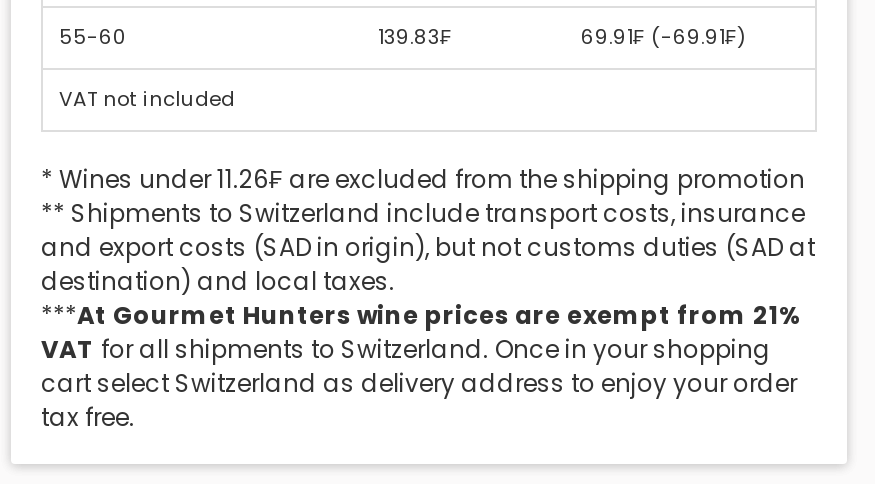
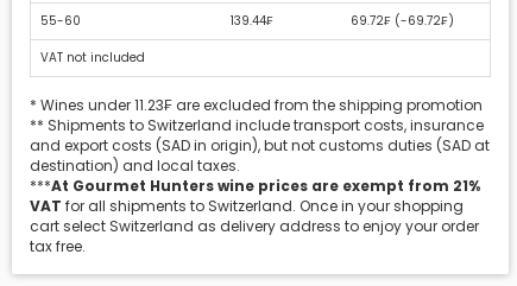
- 139.83₣
+ 139.44₣

- 69.91₣ (-69.91₣)
+ 69.72₣ (-69.72₣)

- * Wines under 11.26₣ are excluded from the shipping promotion
+ * Wines under 11.23₣ are excluded from the shipping promotion
